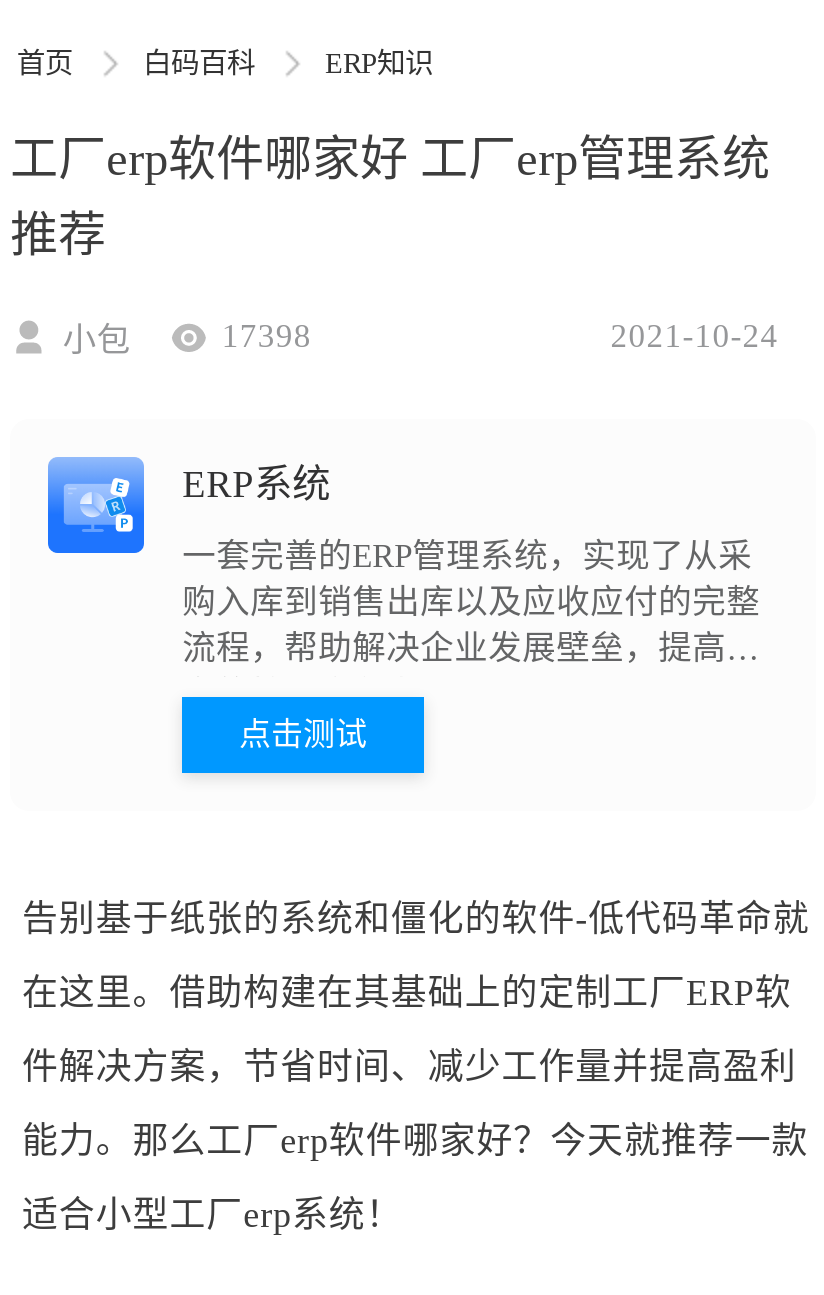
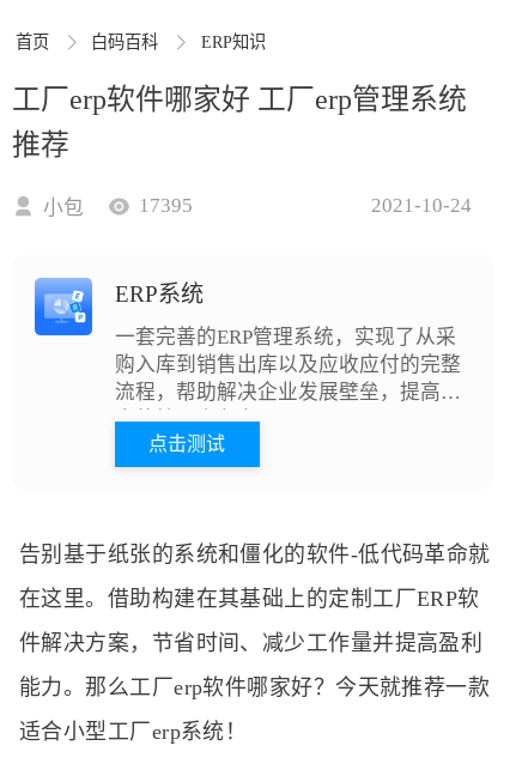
- 17398
+ 17395
